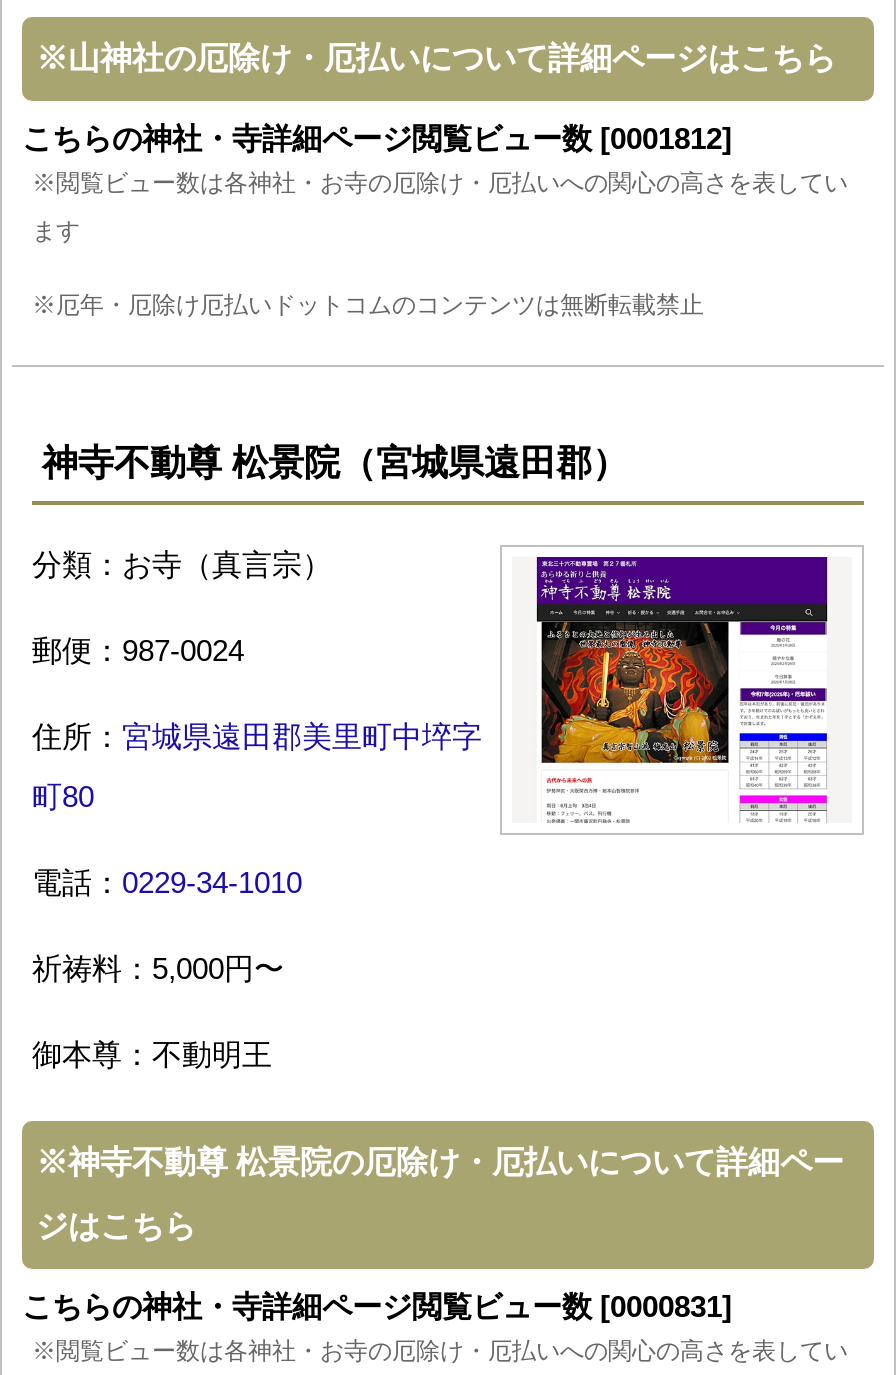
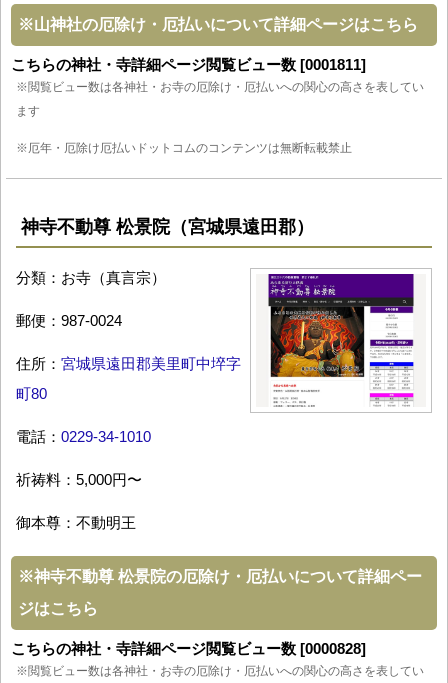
- こちらの神社・寺詳細ページ閲覧ビュー数 [0001812]
+ こちらの神社・寺詳細ページ閲覧ビュー数 [0001811]

- こちらの神社・寺詳細ページ閲覧ビュー数 [0000831]
+ こちらの神社・寺詳細ページ閲覧ビュー数 [0000828]
